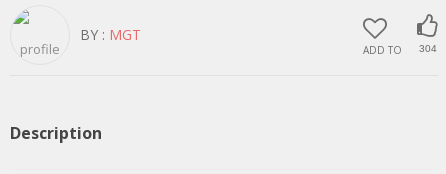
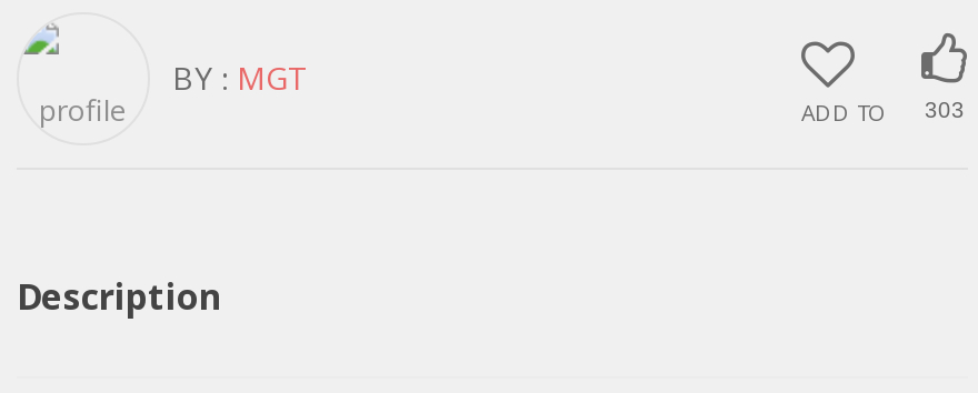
- ADD TO 304
+ ADD TO 303
